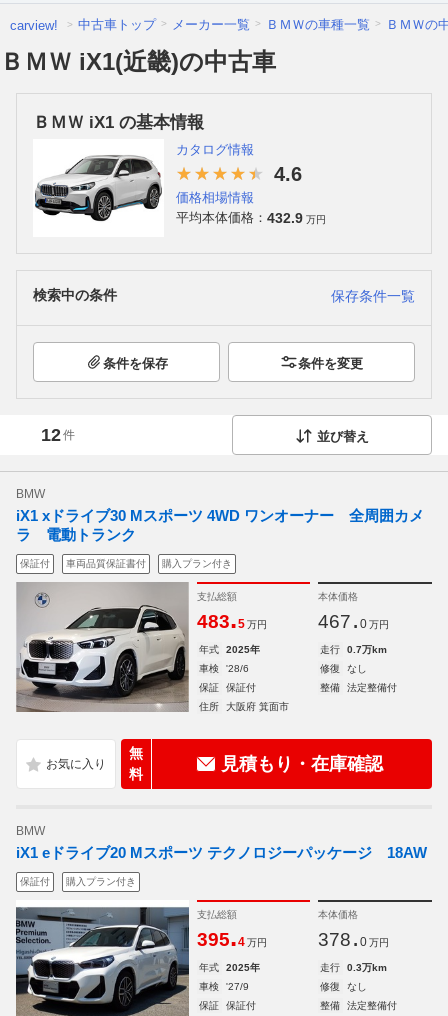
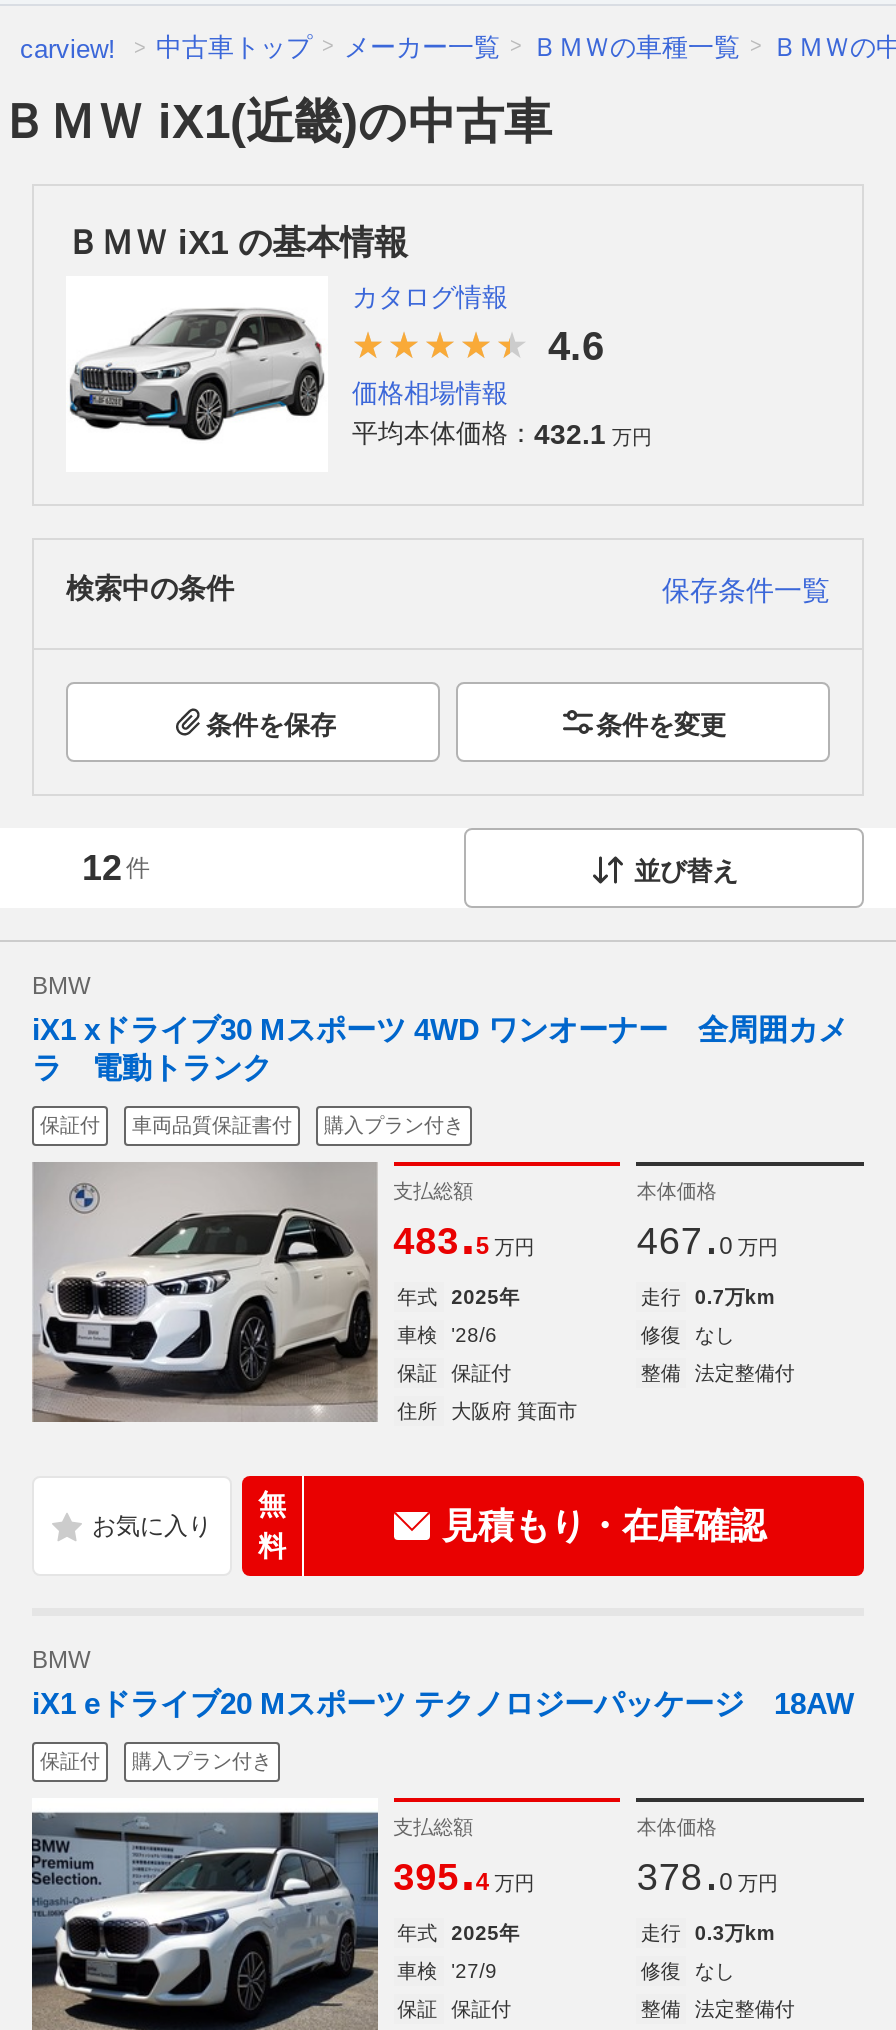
- 平均本体価格：432.9 万円
+ 平均本体価格：432.1 万円
